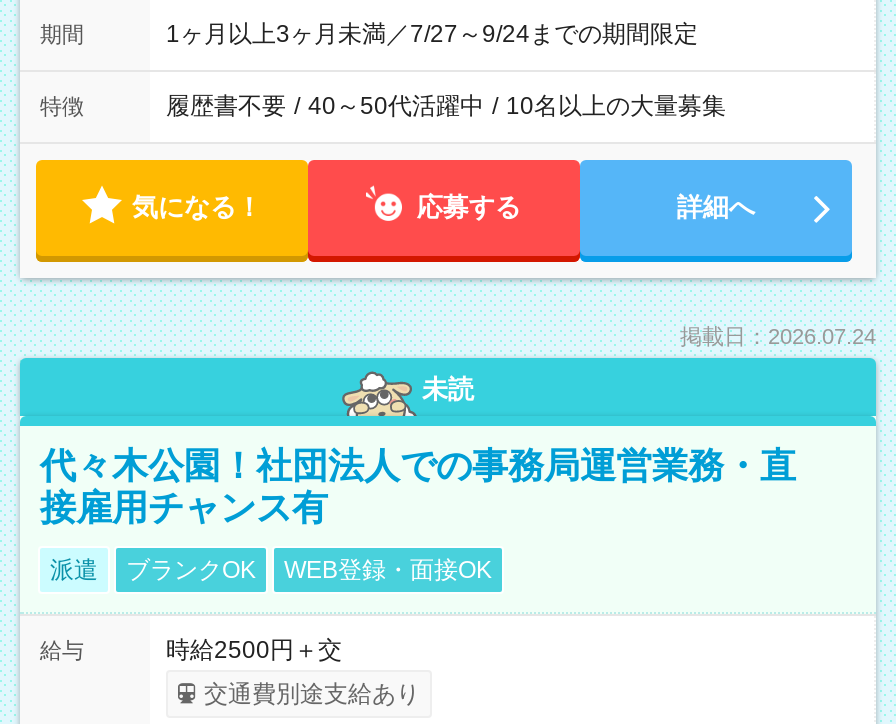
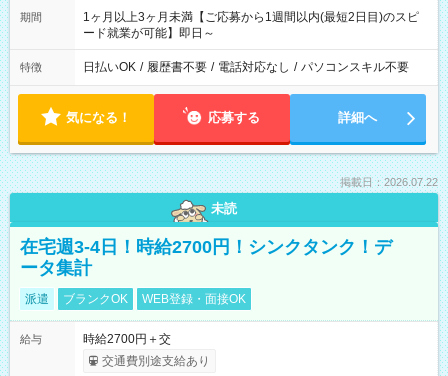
- 1ヶ月以上3ヶ月未満／7/27～9/24までの期間限定
+ 1ヶ月以上3ヶ月未満【ご応募から1週間以内(最短2日目)のスピ
+ ード就業が可能】即日～

- 履歴書不要 / 40～50代活躍中 / 10名以上の大量募集
+ 日払いOK / 履歴書不要 / 電話対応なし / パソコンスキル不要

- 掲載日：2026.07.24
+ 掲載日：2026.07.22

- 代々木公園！社団法人での事務局運営業務・直
- 接雇用チャンス有
+ 在宅週3-4日！時給2700円！シンクタンク！デ
+ ータ集計

- 時給2500円＋交
+ 時給2700円＋交
